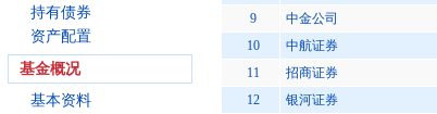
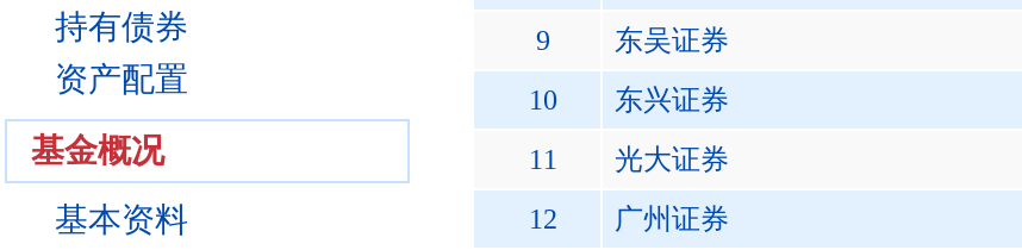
- 中金公司
+ 东吴证券

- 中航证券
+ 东兴证券

- 招商证券
+ 光大证券

- 银河证券
+ 广州证券
